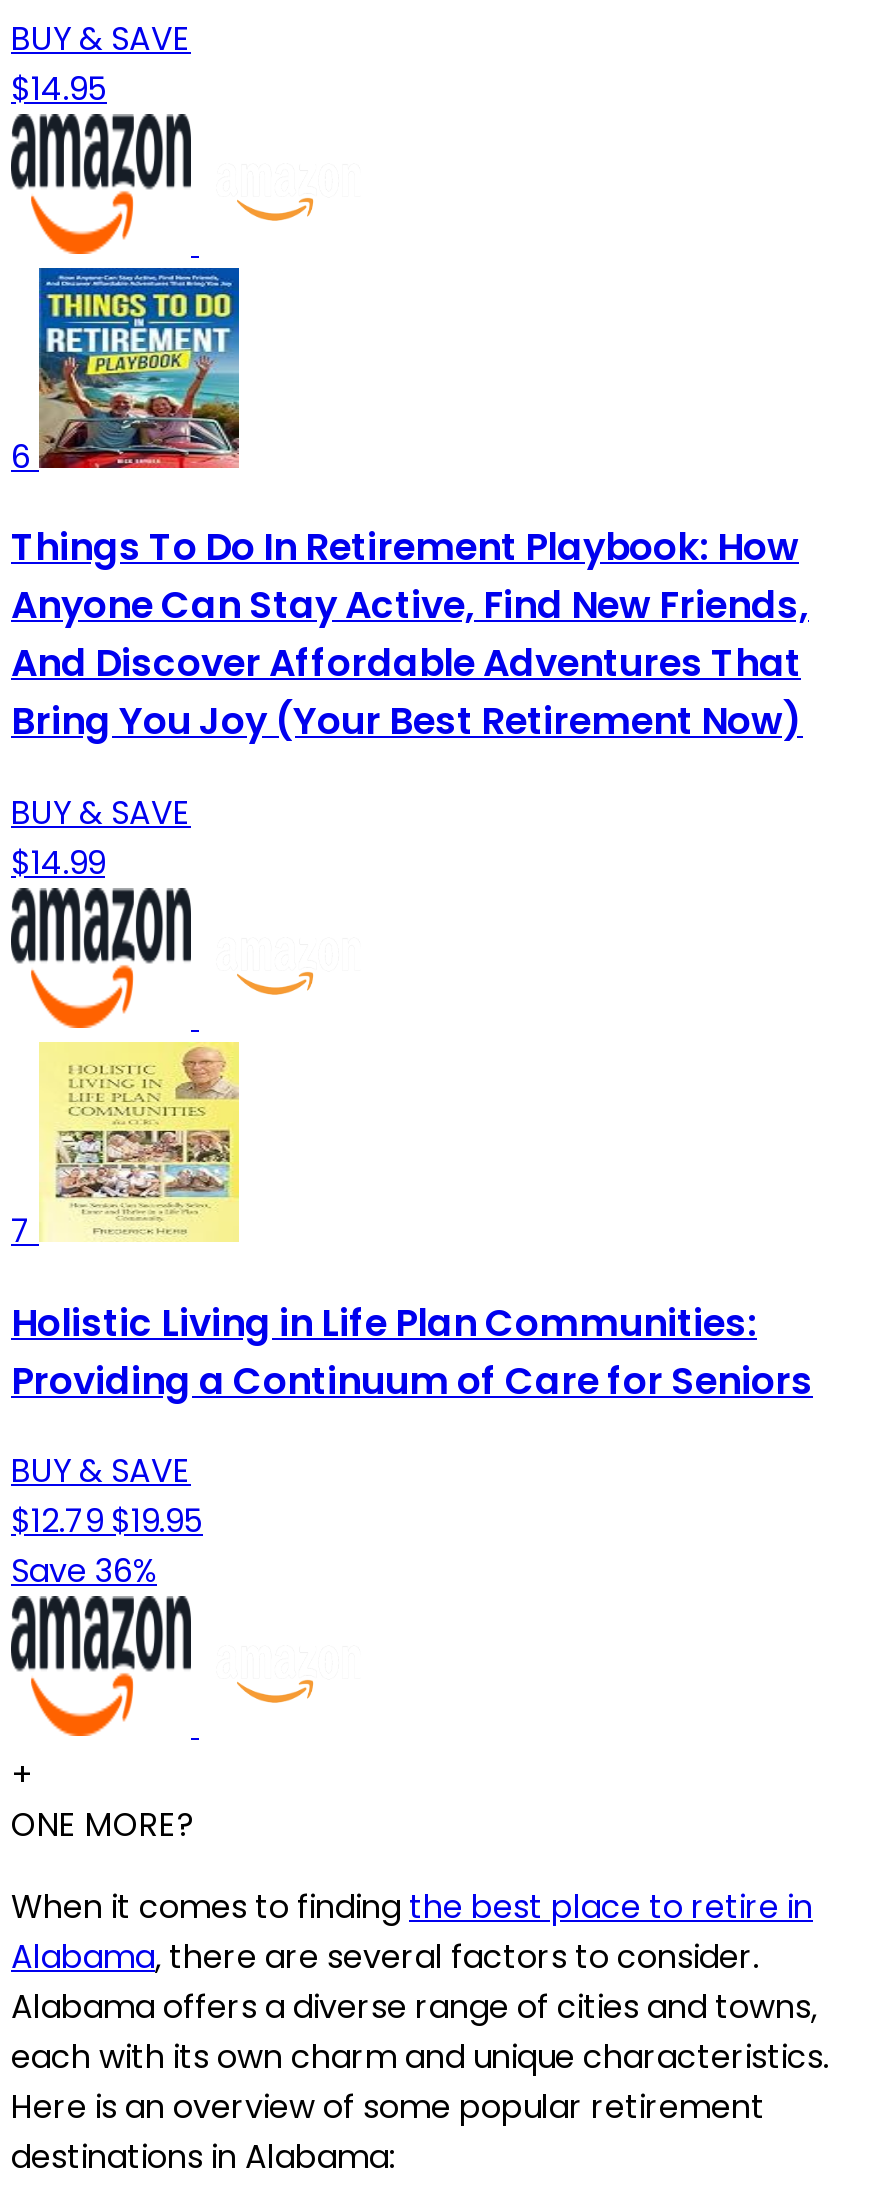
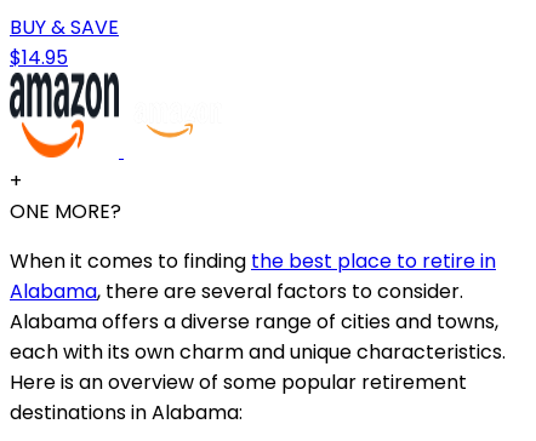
- [image]
- 6
- Things To Do In Retirement Playbook: How
- Anyone Can Stay Active, Find New Friends,
- And Discover Affordable Adventures That
- Bring You Joy (Your Best Retirement Now)
- BUY & SAVE
- $14.99

- [image]
- 7
- Holistic Living in Life Plan Communities:
- Providing a Continuum of Care for Seniors
- BUY & SAVE
- $12.79 $19.95
- Save 36%
